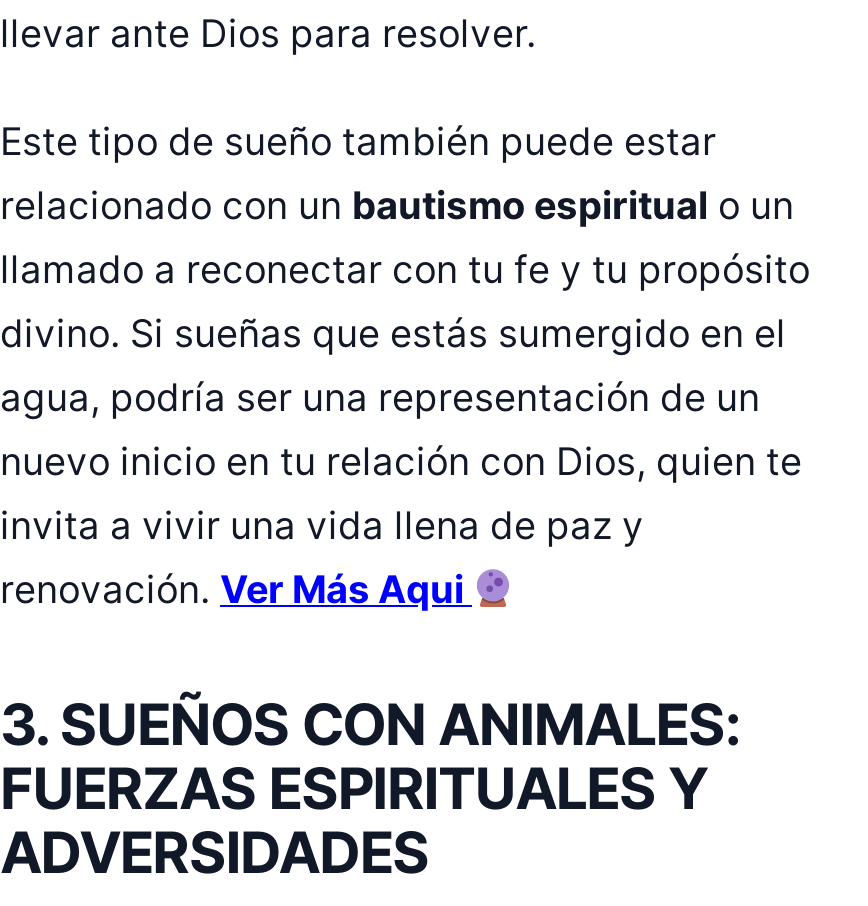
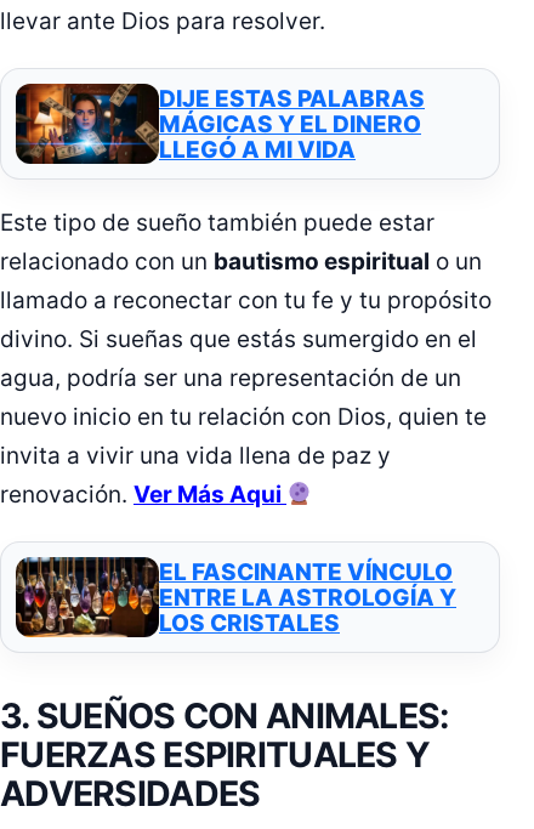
+ [image]
+ DIJE ESTAS PALABRAS
+ MÁGICAS Y EL DINERO
+ LLEGÓ A MI VIDA

+ [image]
+ EL FASCINANTE VÍNCULO
+ ENTRE LA ASTROLOGÍA Y
+ LOS CRISTALES
